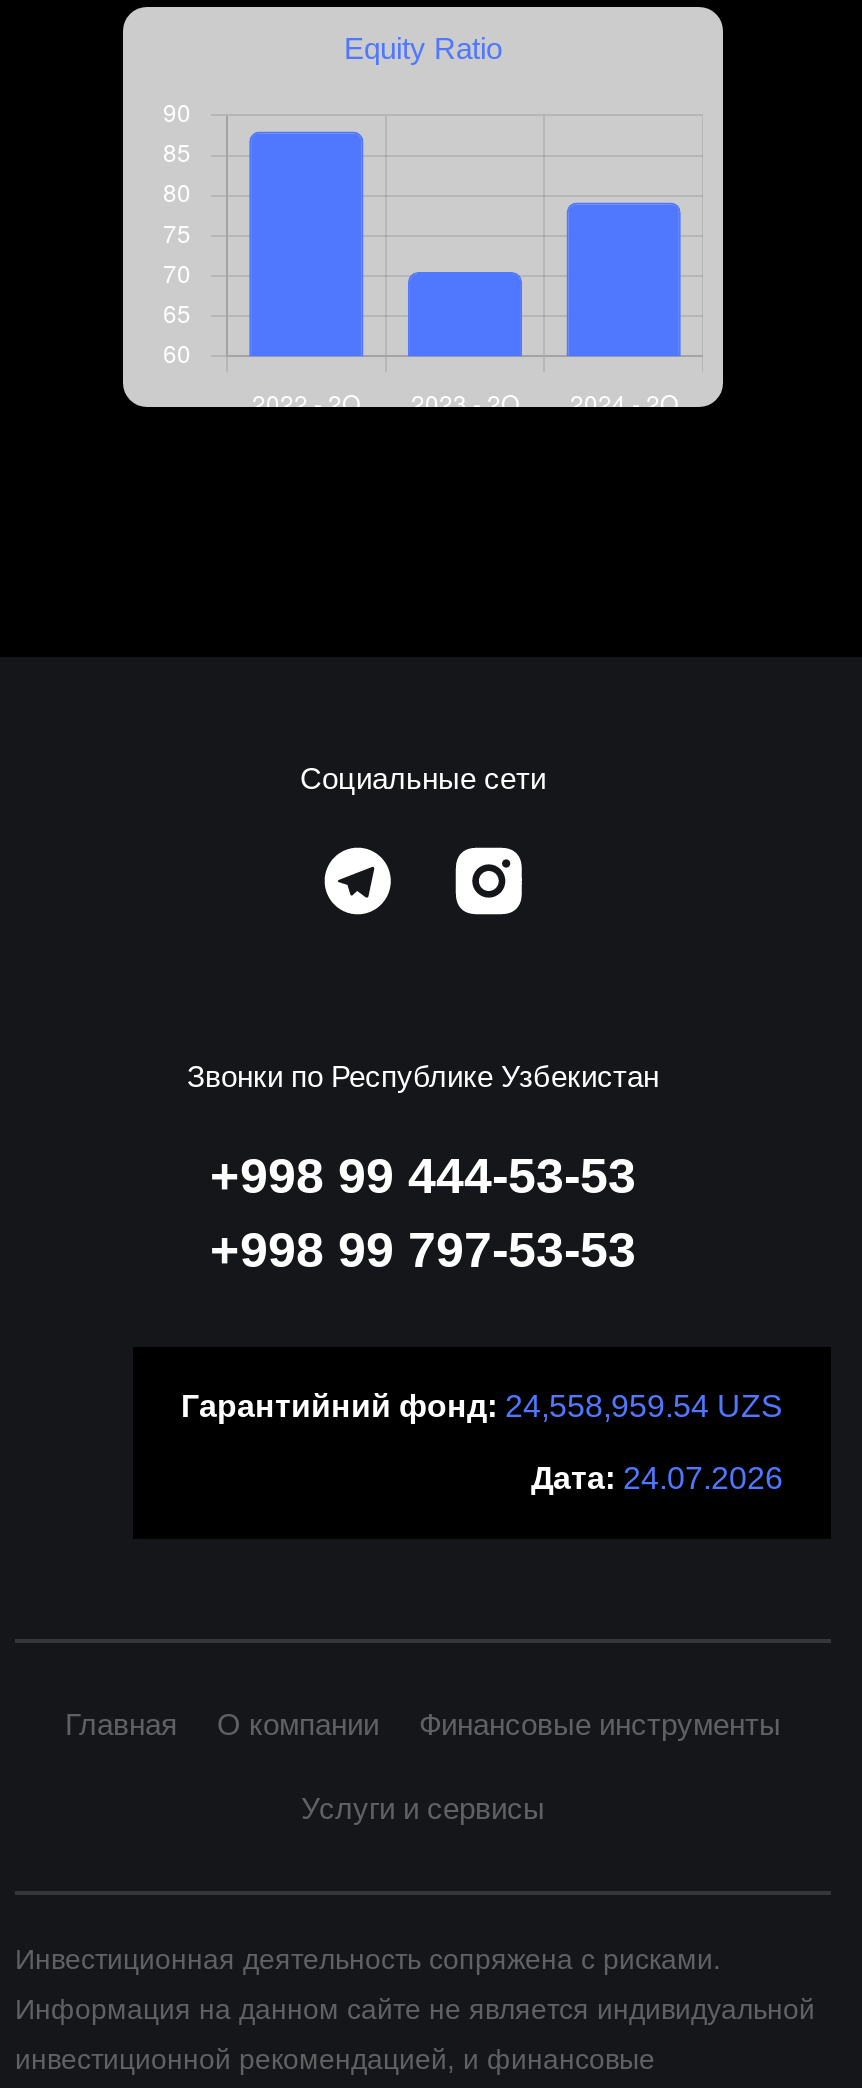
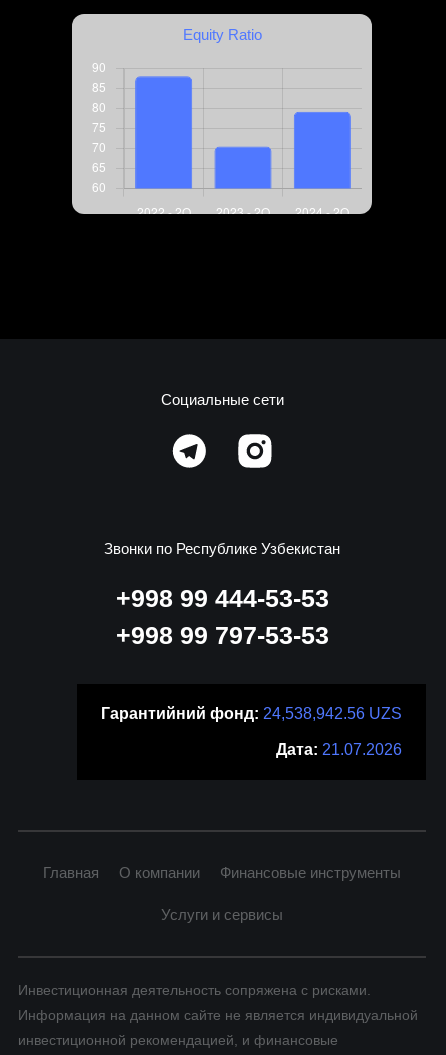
- Гарантийний фонд: 24,558,959.54 UZS
+ Гарантийний фонд: 24,538,942.56 UZS

- Дата: 24.07.2026
+ Дата: 21.07.2026
